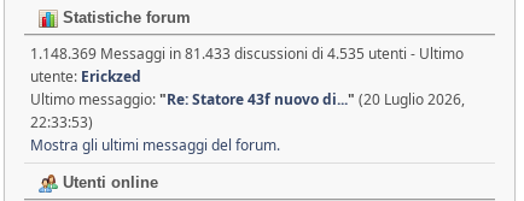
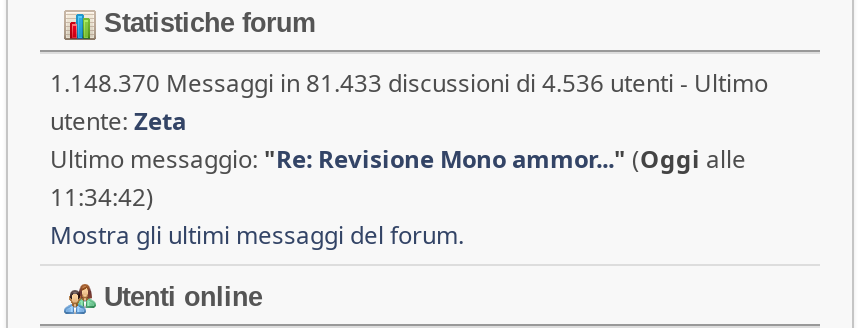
- 1.148.369 Messaggi in 81.433 discussioni di 4.535 utenti - Ultimo
- utente: Erickzed
- Ultimo messaggio: "Re: Statore 43f nuovo di..." (20 Luglio 2026,
- 22:33:53)
+ 1.148.370 Messaggi in 81.433 discussioni di 4.536 utenti - Ultimo
+ utente: Zeta
+ Ultimo messaggio: "Re: Revisione Mono ammor..." (Oggi alle
+ 11:34:42)
